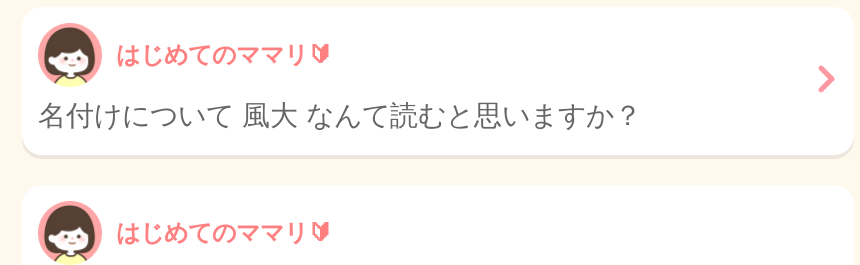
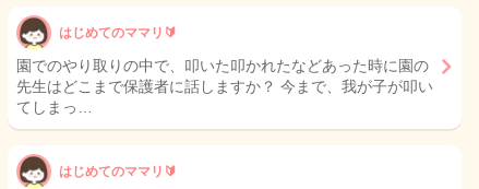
- 名付けについて 風大 なんて読むと思いますか？
+ 園でのやり取りの中で、叩いた叩かれたなどあった時に園の
+ 先生はどこまで保護者に話しますか？ 今まで、我が子が叩い
+ てしまっ…
